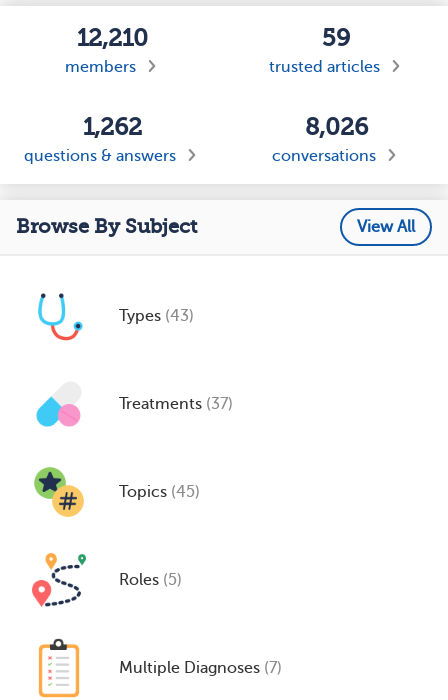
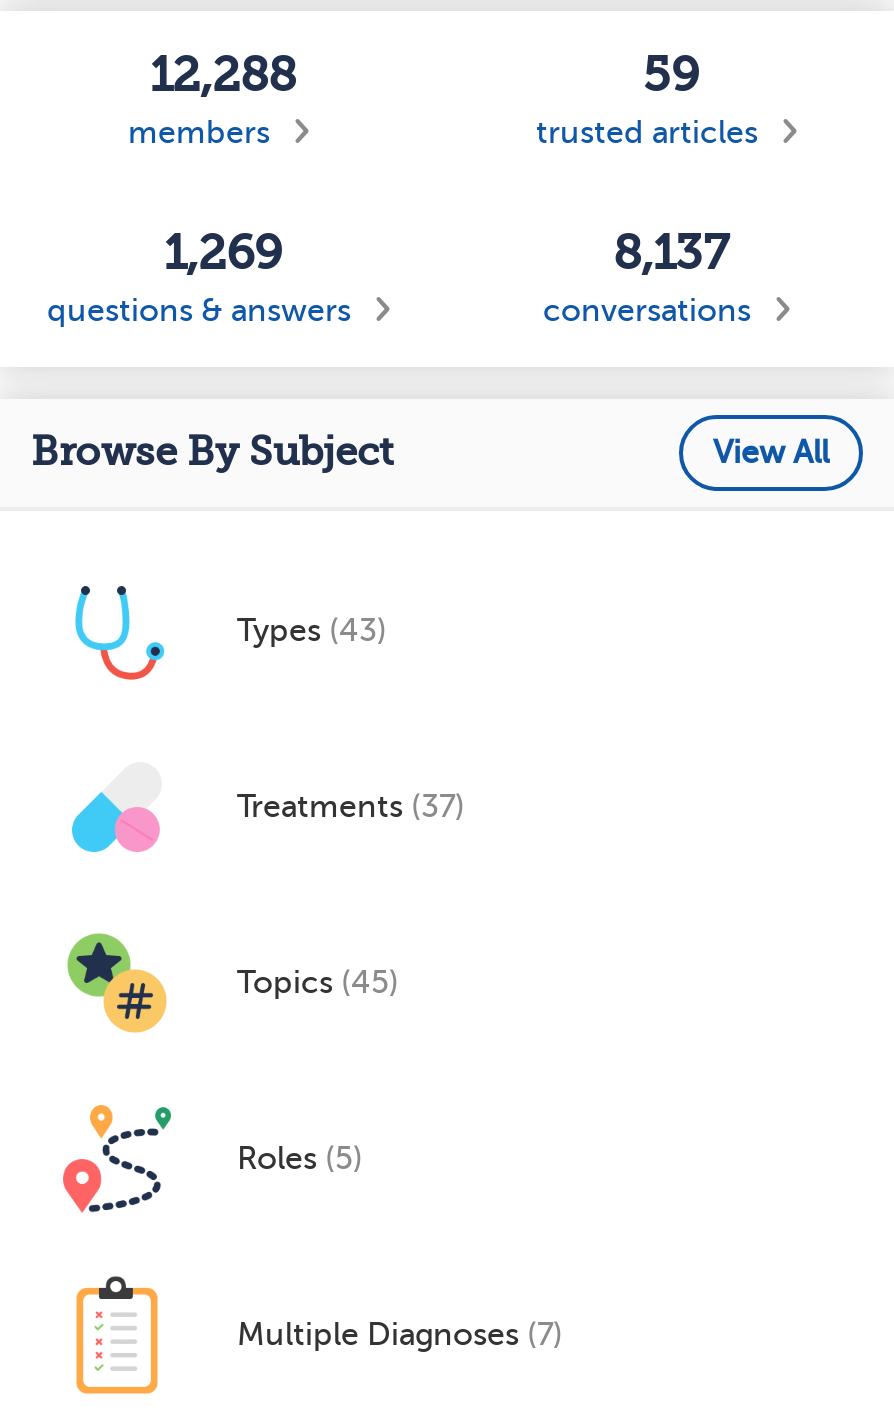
- 12,210
+ 12,288

- 1,262
+ 1,269

- 8,026
+ 8,137
